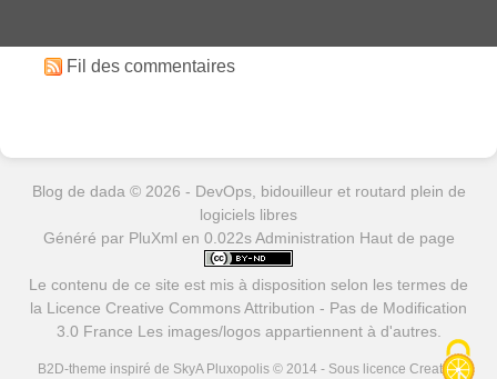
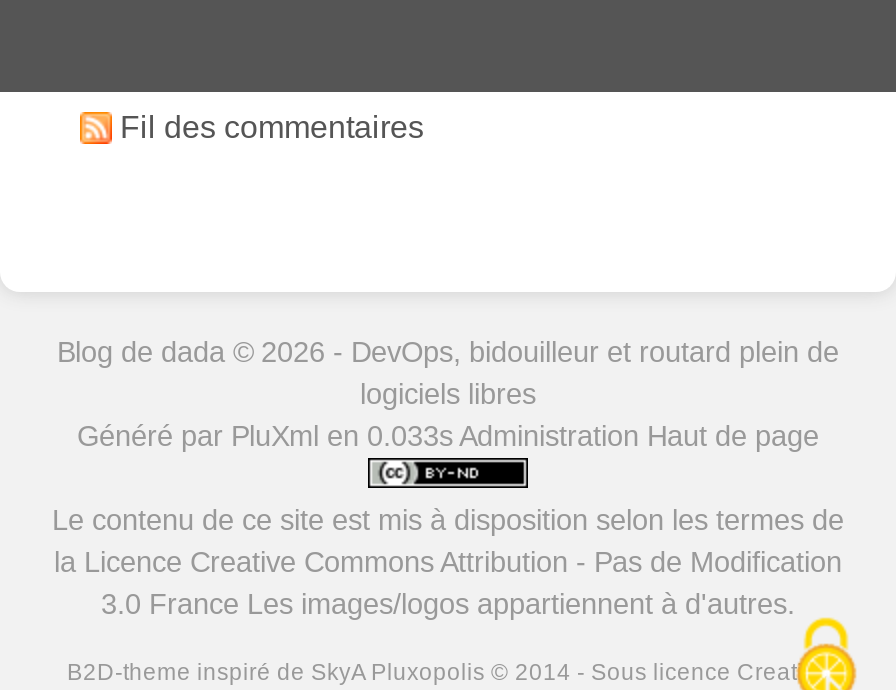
- Généré par PluXml en 0.022s Administration Haut de page
+ Généré par PluXml en 0.033s Administration Haut de page
